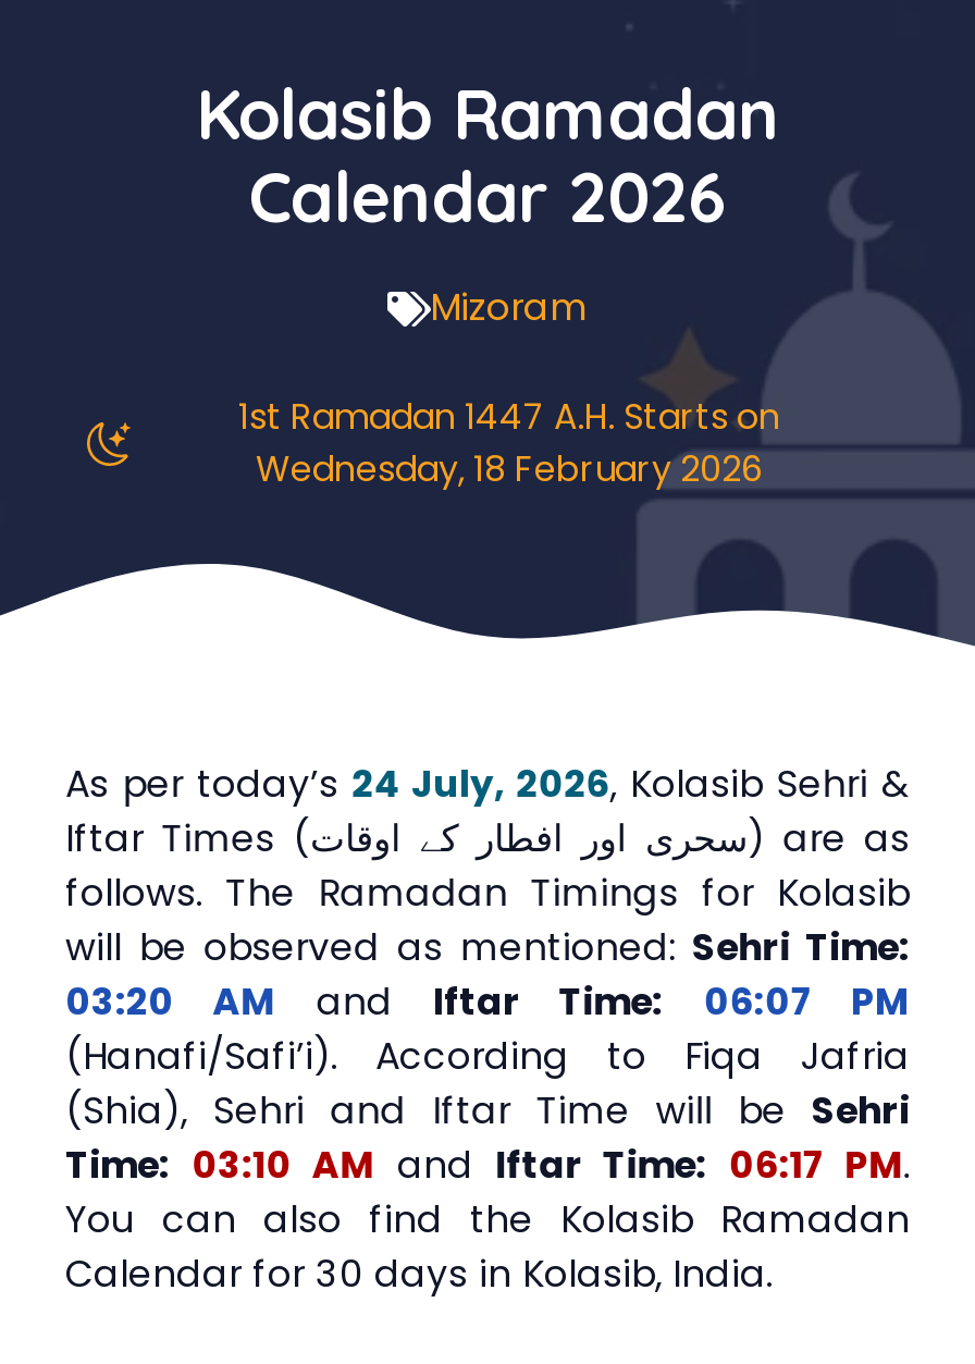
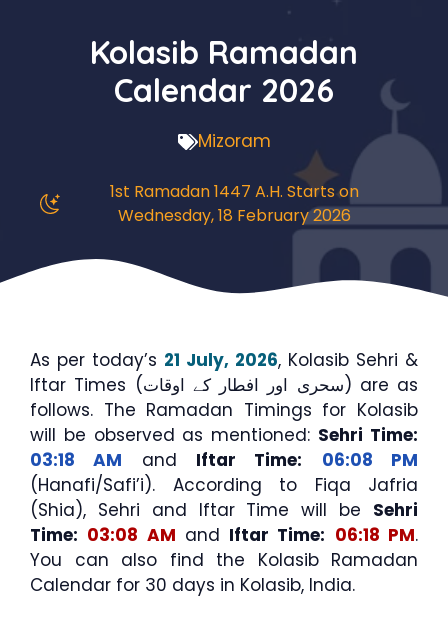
- As per today’s 24 July, 2026, Kolasib Sehri &
+ As per today’s 21 July, 2026, Kolasib Sehri &

- 03:20 AM and Iftar Time:
+ 03:18 AM and Iftar Time:

- 06:07 PM
+ 06:08 PM

- Time: 03:10 AM and Iftar Time: 06:17 PM.
+ Time: 03:08 AM and Iftar Time: 06:18 PM.
